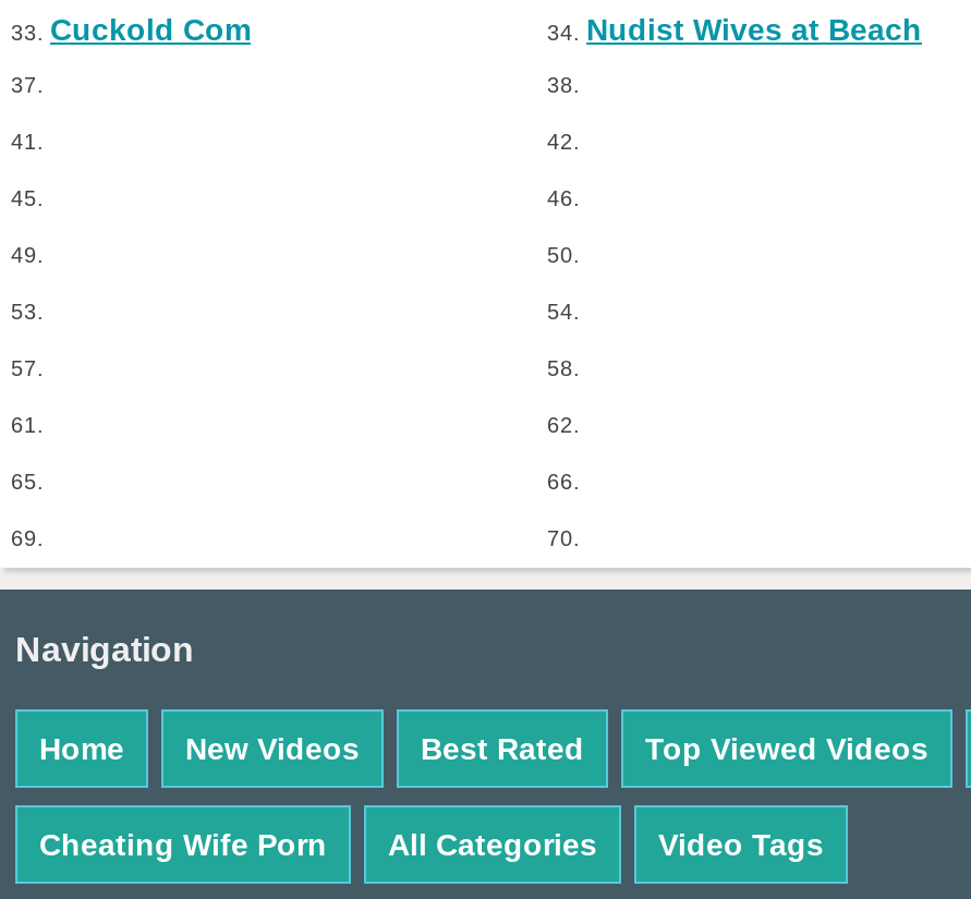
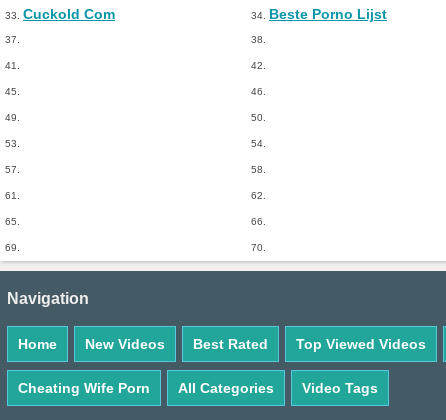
- 34. Nudist Wives at Beach
+ 34. Beste Porno Lijst
